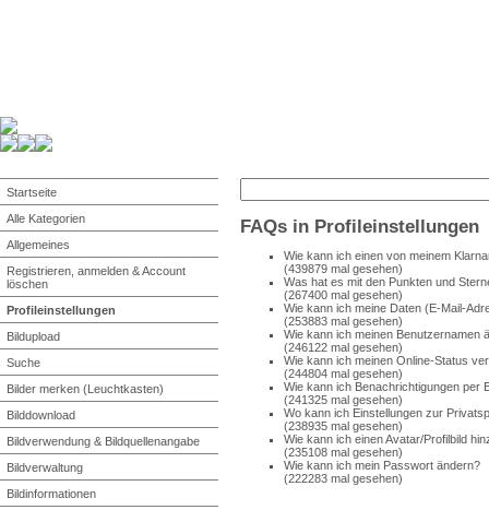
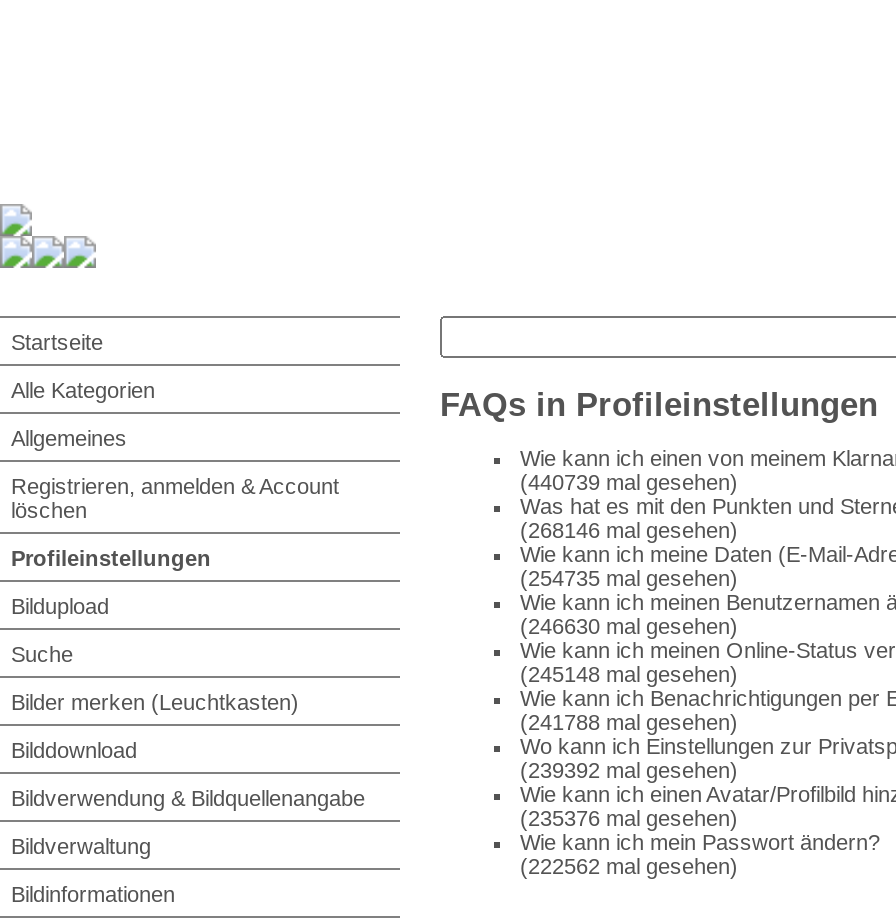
- (439879 mal gesehen)
+ (440739 mal gesehen)

- (267400 mal gesehen)
+ (268146 mal gesehen)

- (253883 mal gesehen)
+ (254735 mal gesehen)

- (246122 mal gesehen)
+ (246630 mal gesehen)

- (244804 mal gesehen)
+ (245148 mal gesehen)

- (241325 mal gesehen)
+ (241788 mal gesehen)

- (238935 mal gesehen)
+ (239392 mal gesehen)

- (235108 mal gesehen)
+ (235376 mal gesehen)

- (222283 mal gesehen)
+ (222562 mal gesehen)
